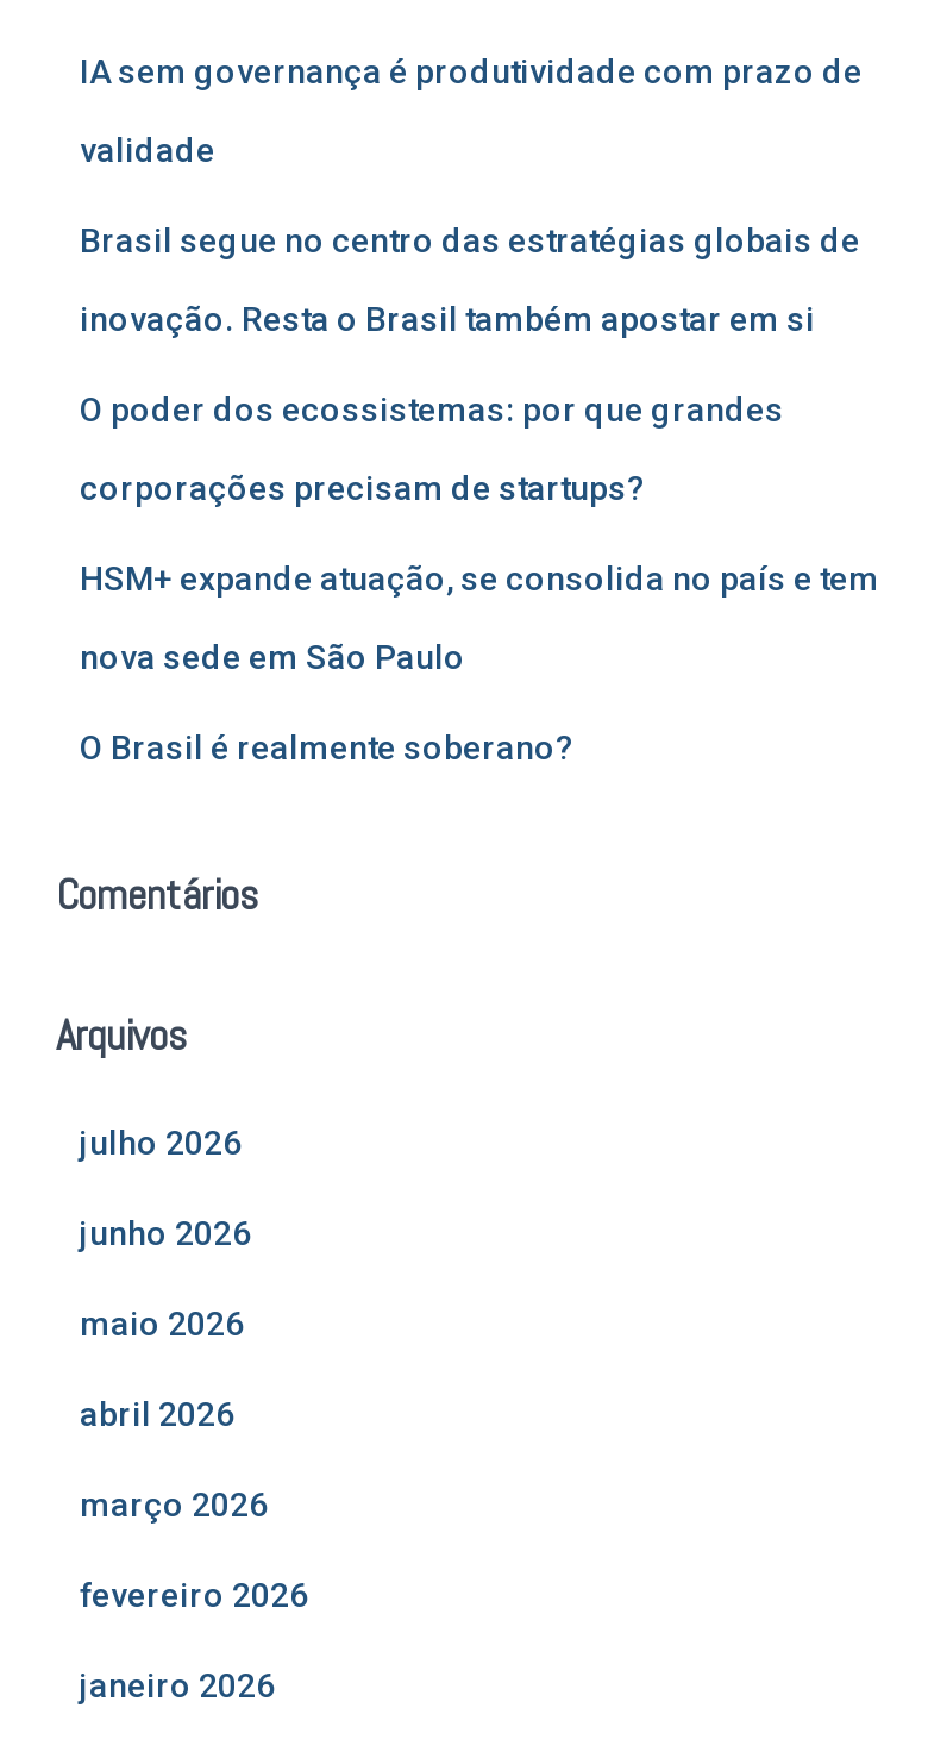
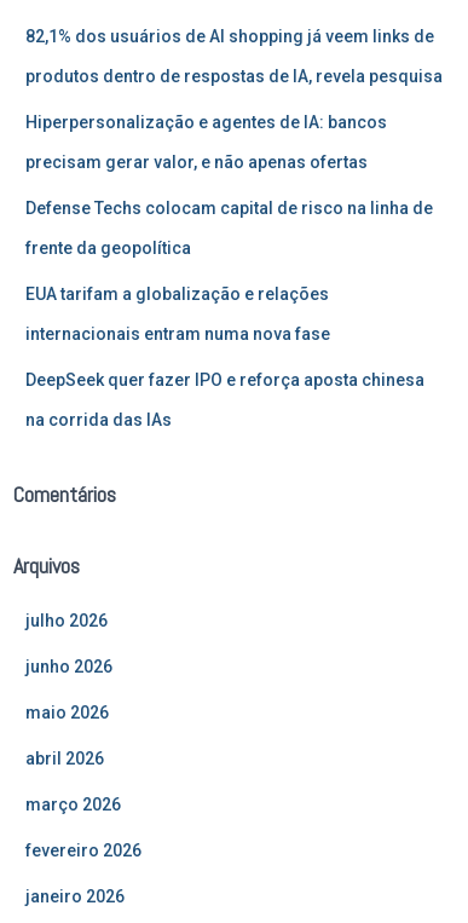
- IA sem governança é produtividade com prazo de
- validade
- Brasil segue no centro das estratégias globais de
- inovação. Resta o Brasil também apostar em si
- O poder dos ecossistemas: por que grandes
- corporações precisam de startups?
- HSM+ expande atuação, se consolida no país e tem
- nova sede em São Paulo
- O Brasil é realmente soberano?
+ 82,1% dos usuários de AI shopping já veem links de
+ produtos dentro de respostas de IA, revela pesquisa
+ Hiperpersonalização e agentes de IA: bancos
+ precisam gerar valor, e não apenas ofertas
+ Defense Techs colocam capital de risco na linha de
+ frente da geopolítica
+ EUA tarifam a globalização e relações
+ internacionais entram numa nova fase
+ DeepSeek quer fazer IPO e reforça aposta chinesa
+ na corrida das IAs
